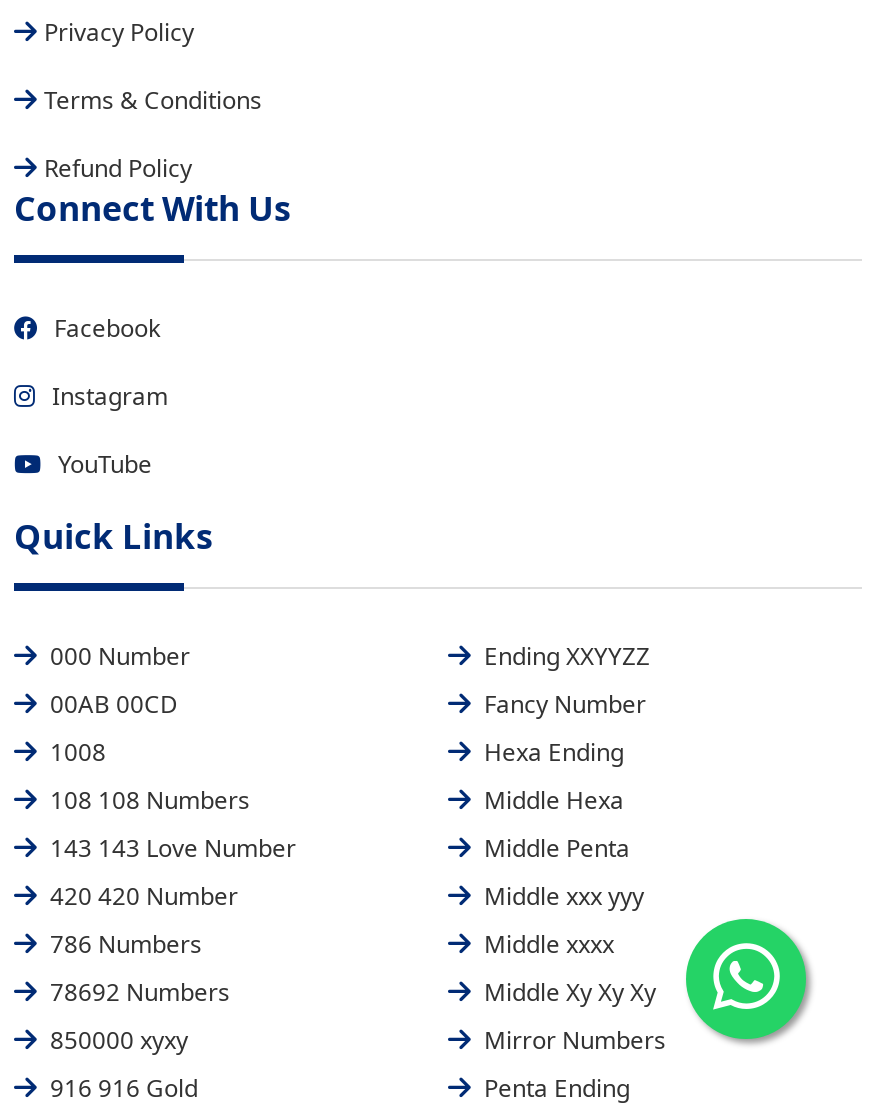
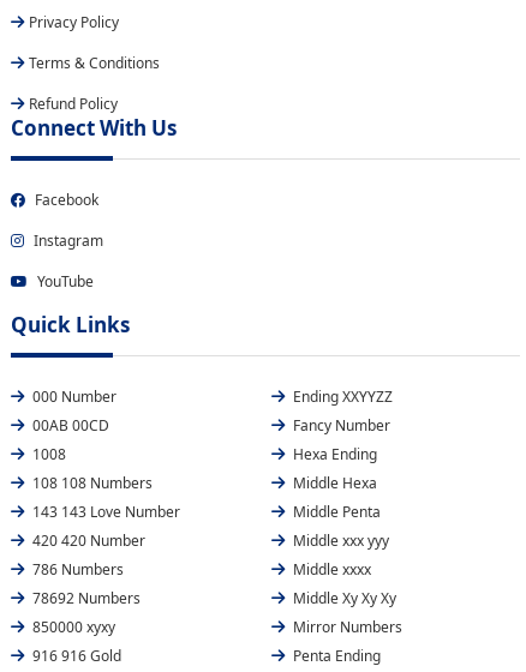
- [image]
